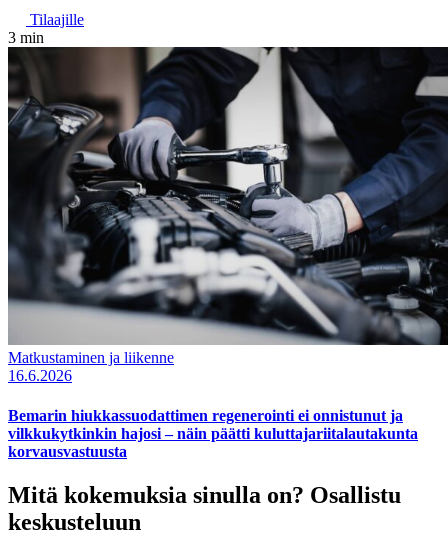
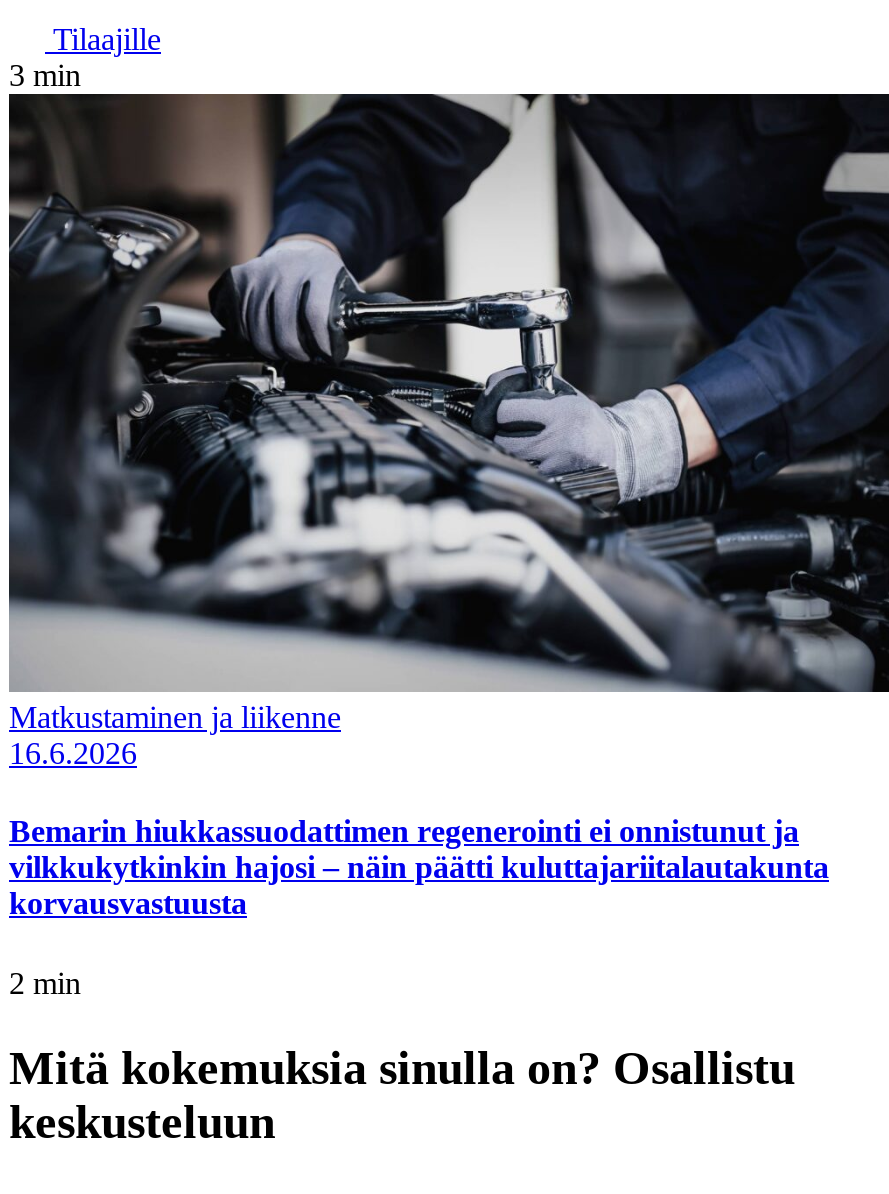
+ 2 min
